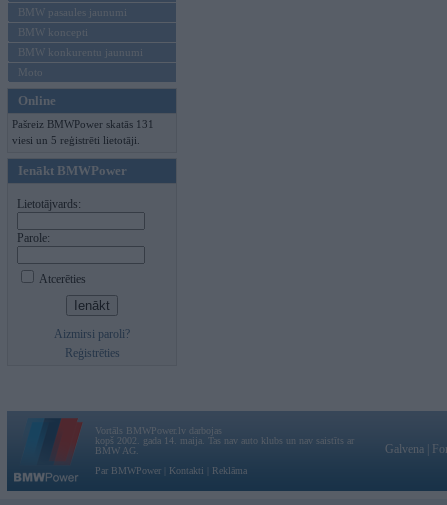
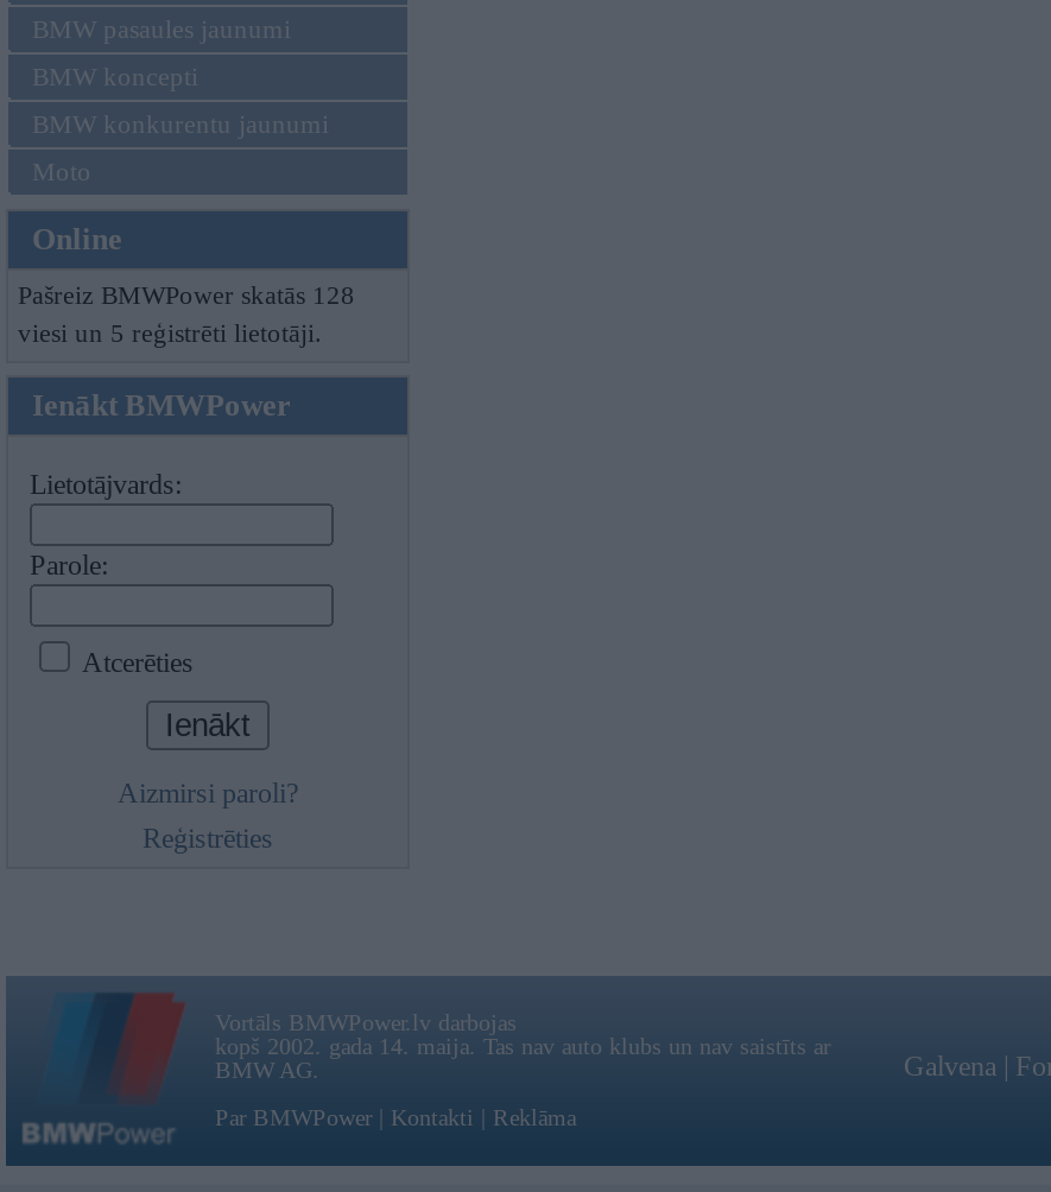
- Pašreiz BMWPower skatās 131
+ Pašreiz BMWPower skatās 128
